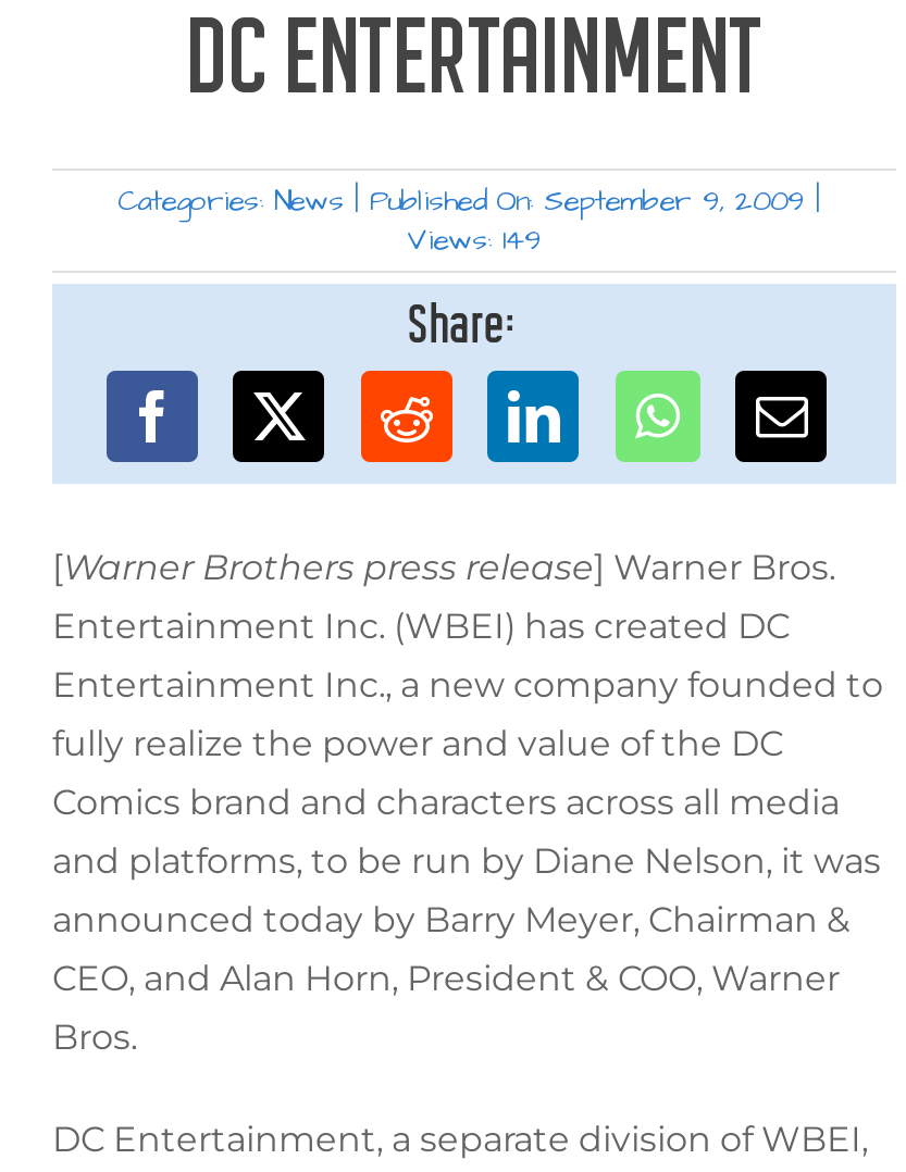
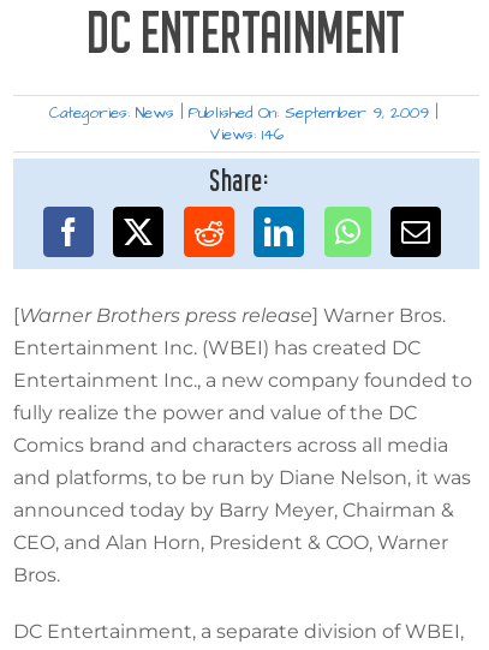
- Views: 149
+ Views: 146
